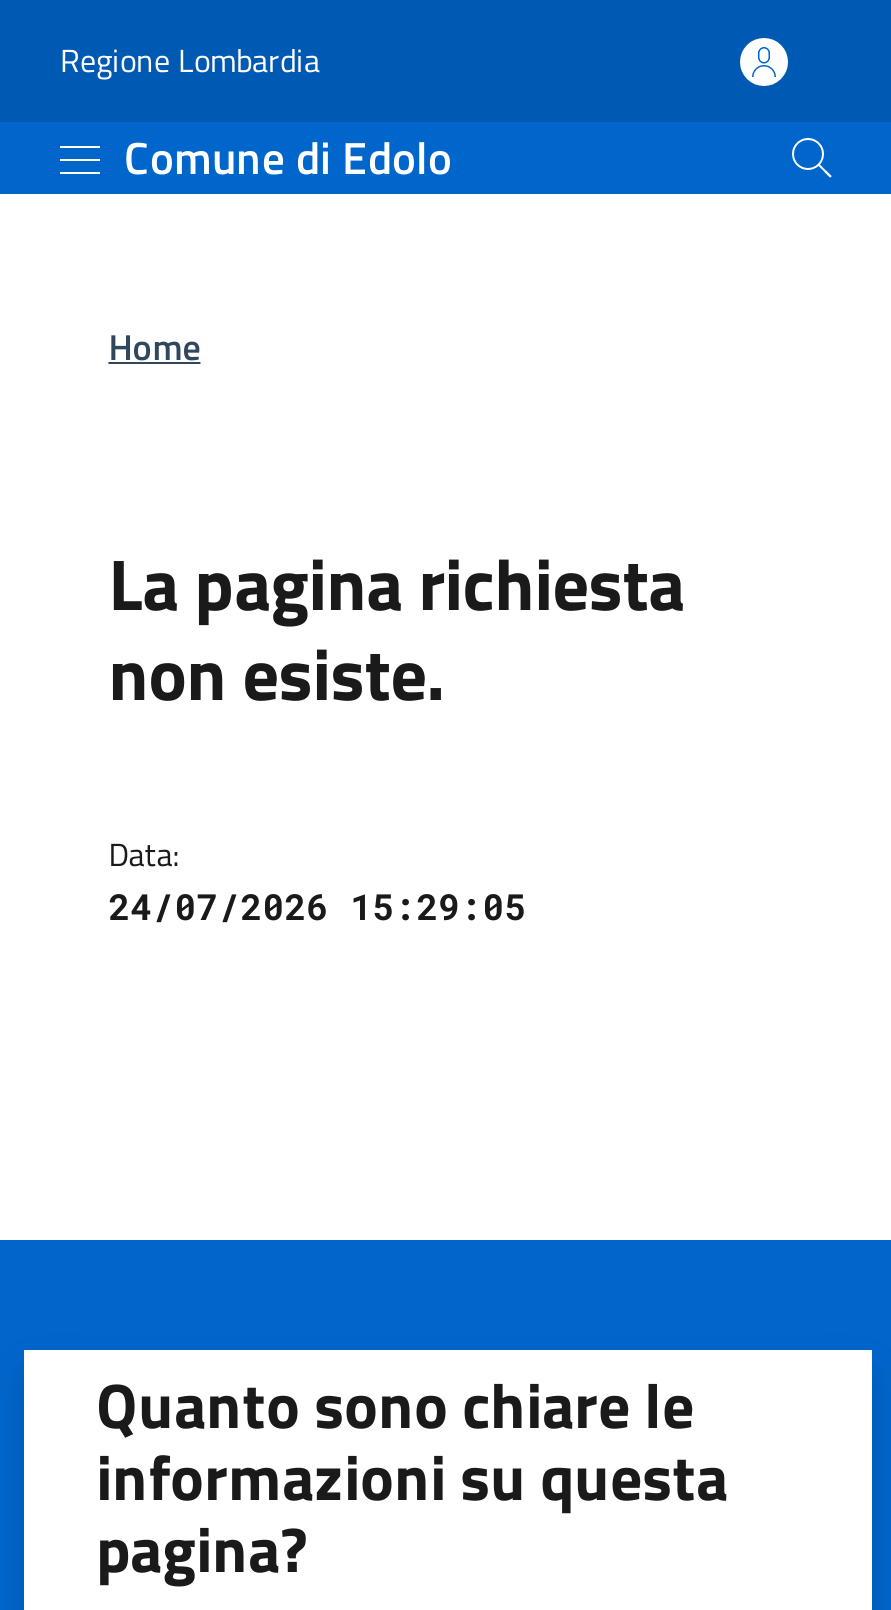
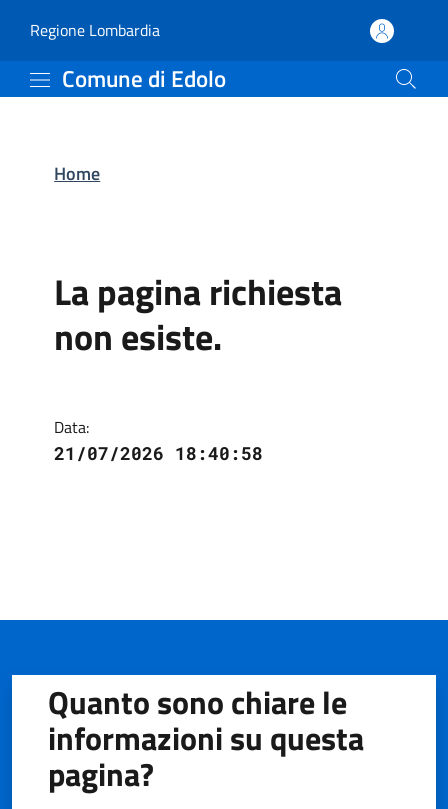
- 24/07/2026 15:29:05
+ 21/07/2026 18:40:58
